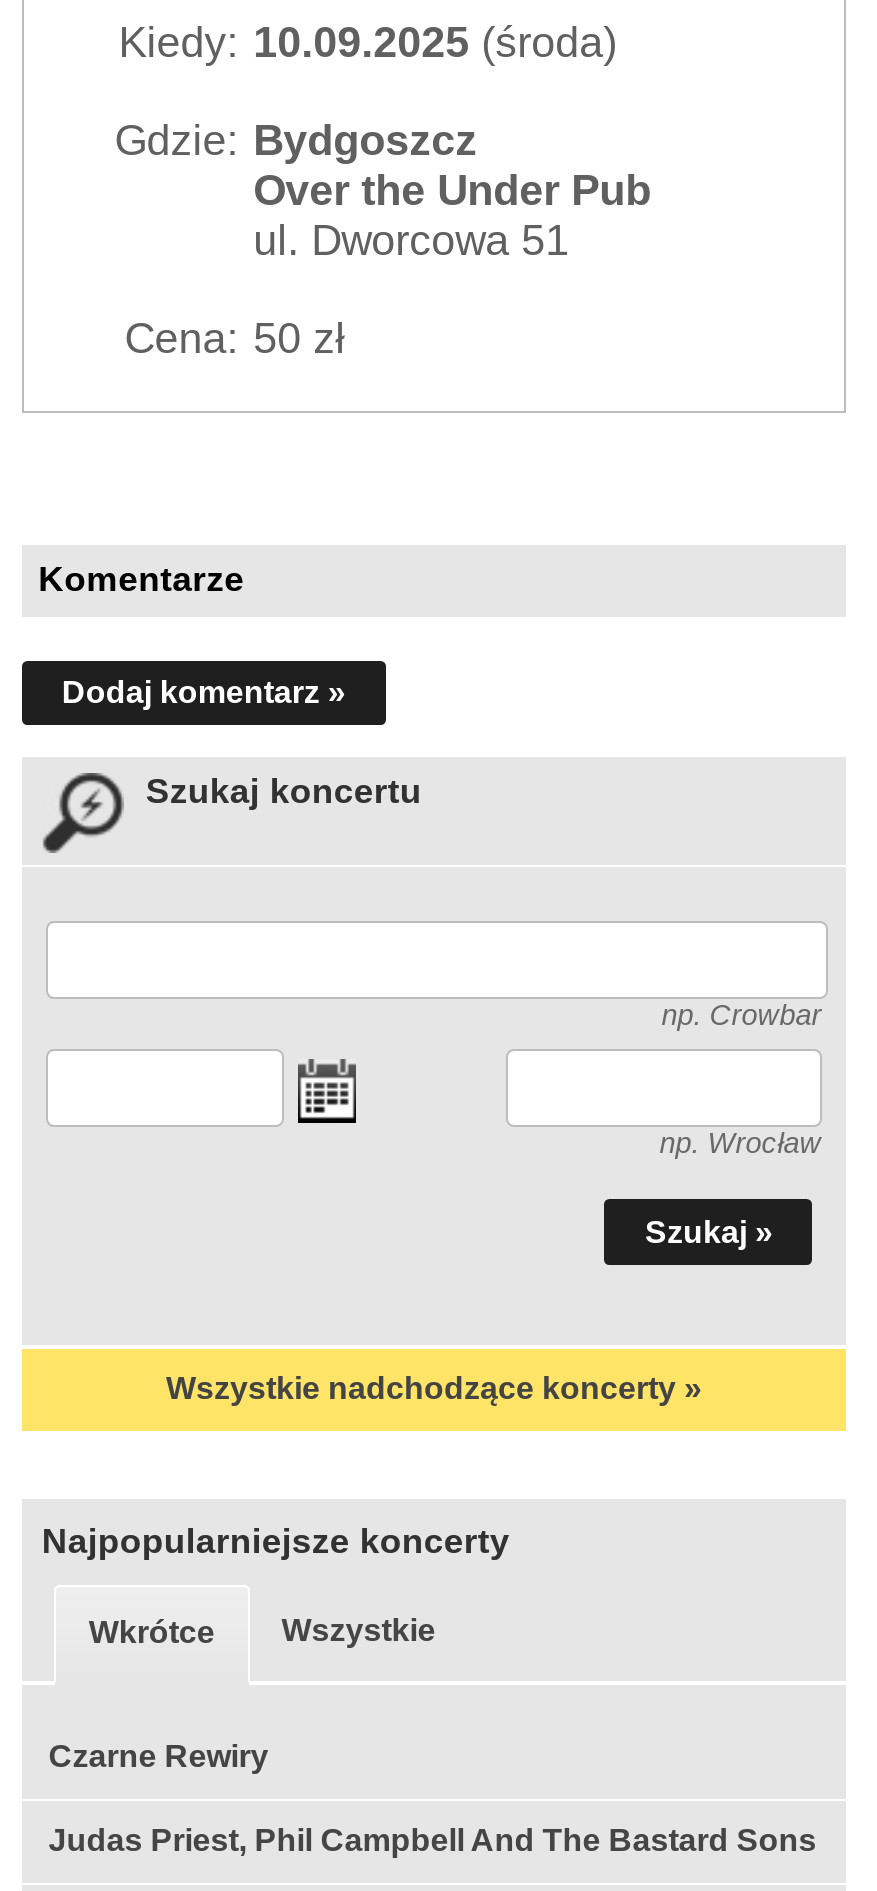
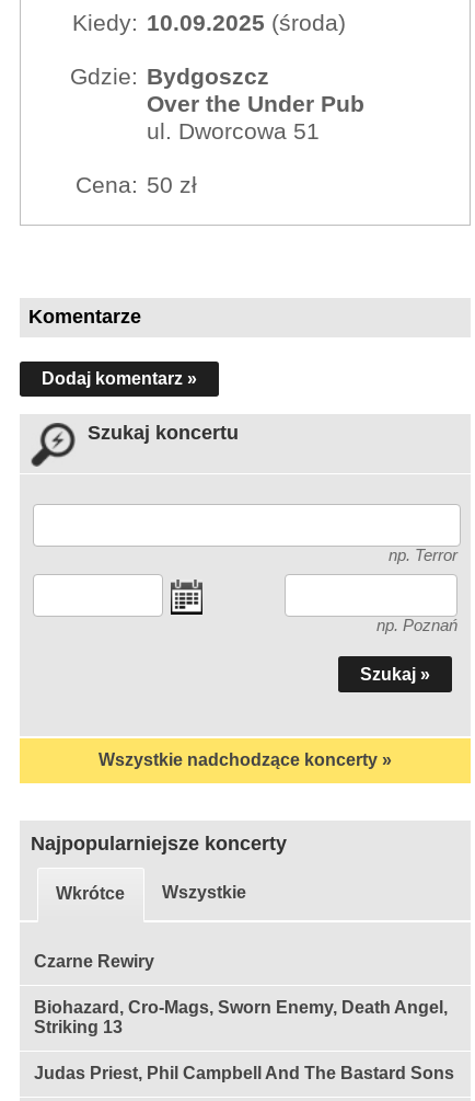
- np. Crowbar
+ np. Terror

- np. Wrocław
+ np. Poznań

+ Biohazard, Cro-Mags, Sworn Enemy, Death Angel,
+ Striking 13
